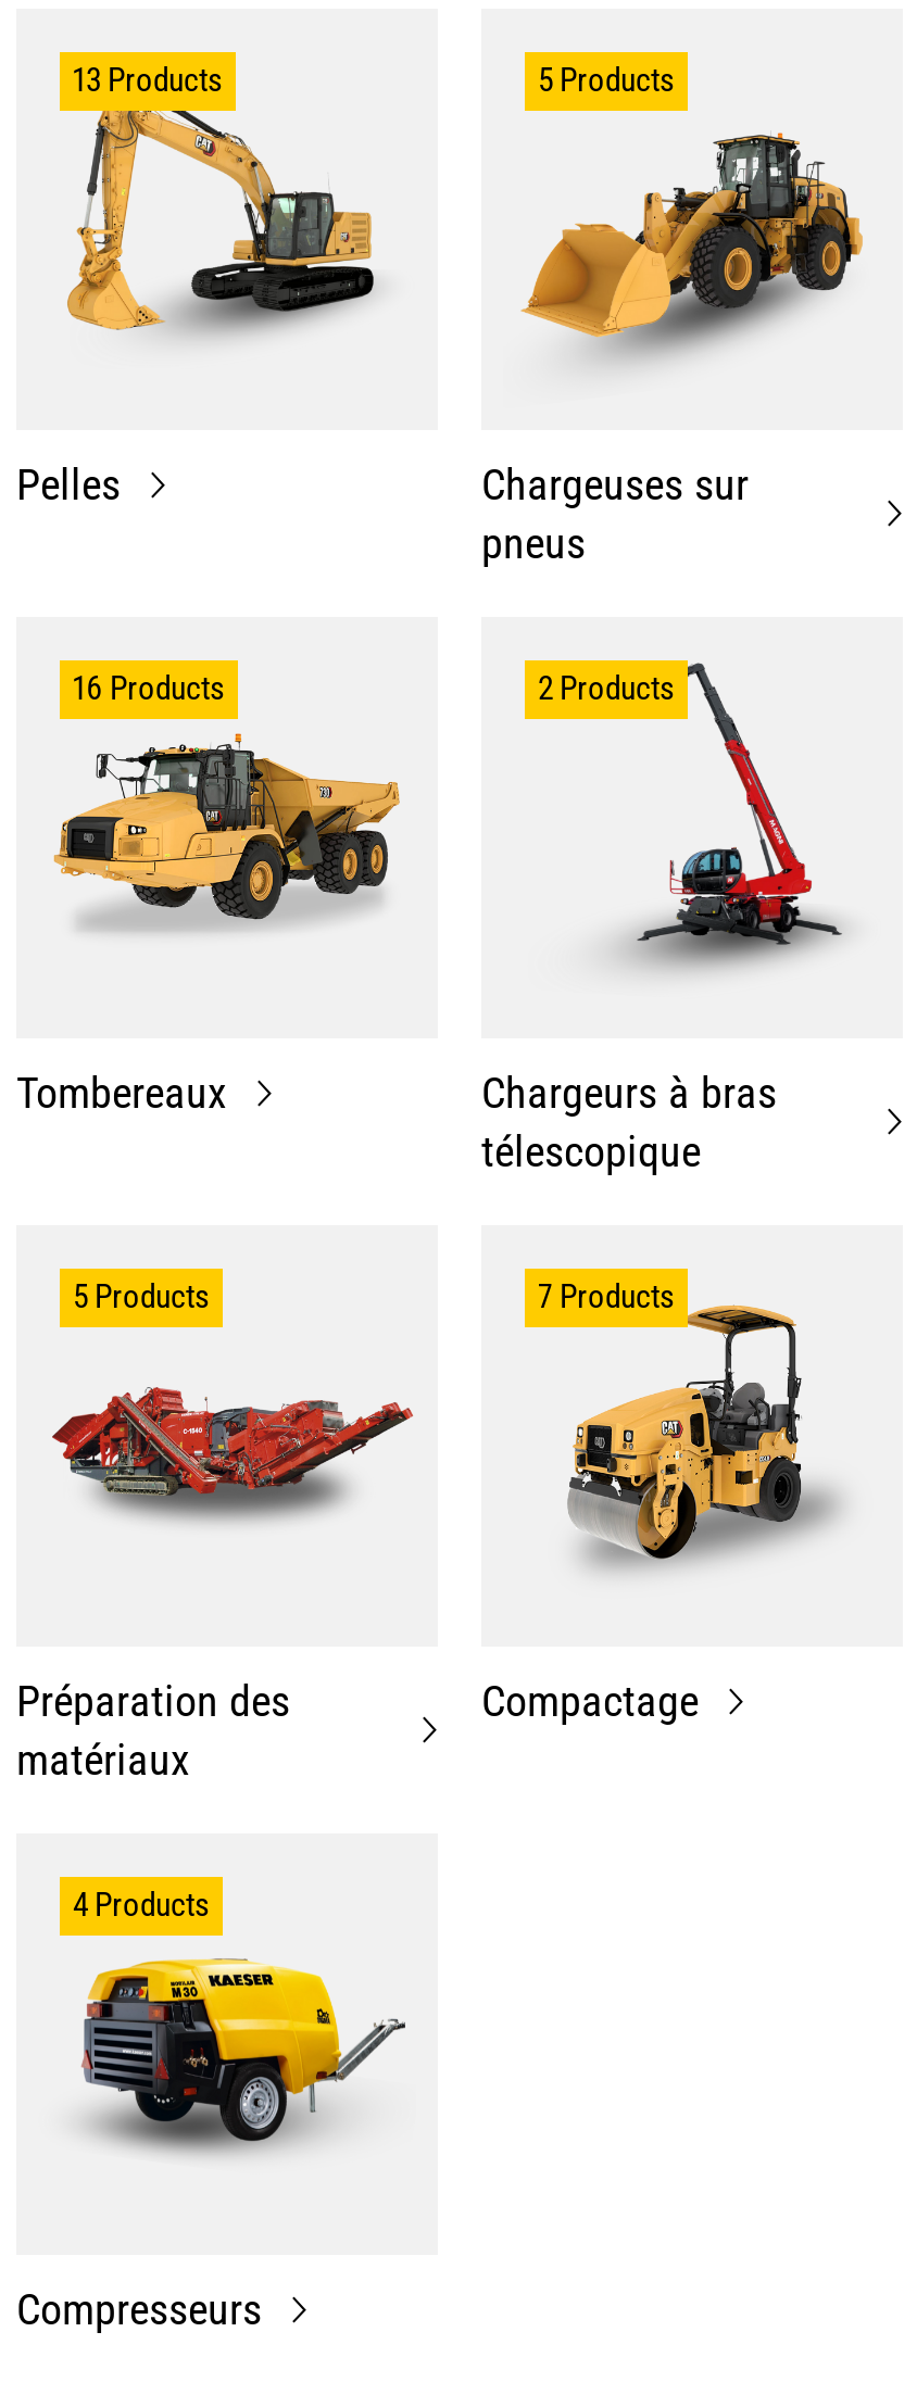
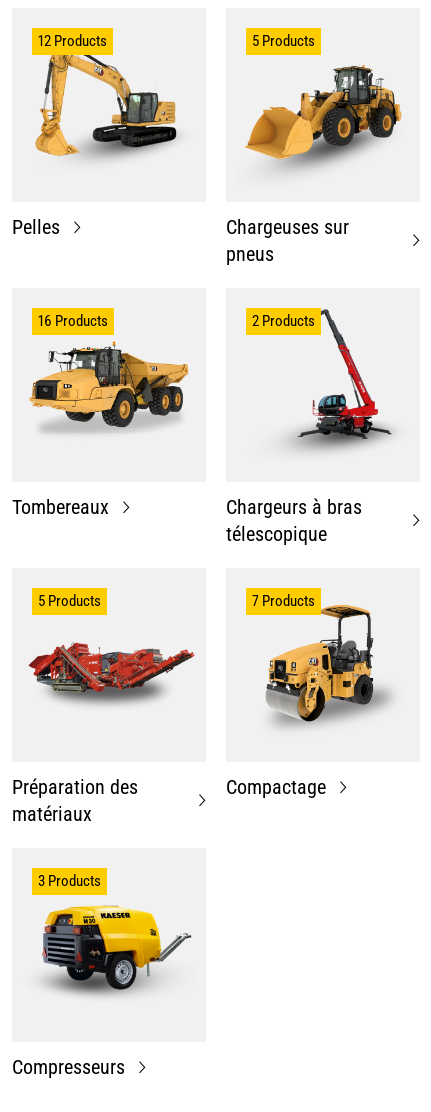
- 13 Products
+ 12 Products

- 4 Products
+ 3 Products
